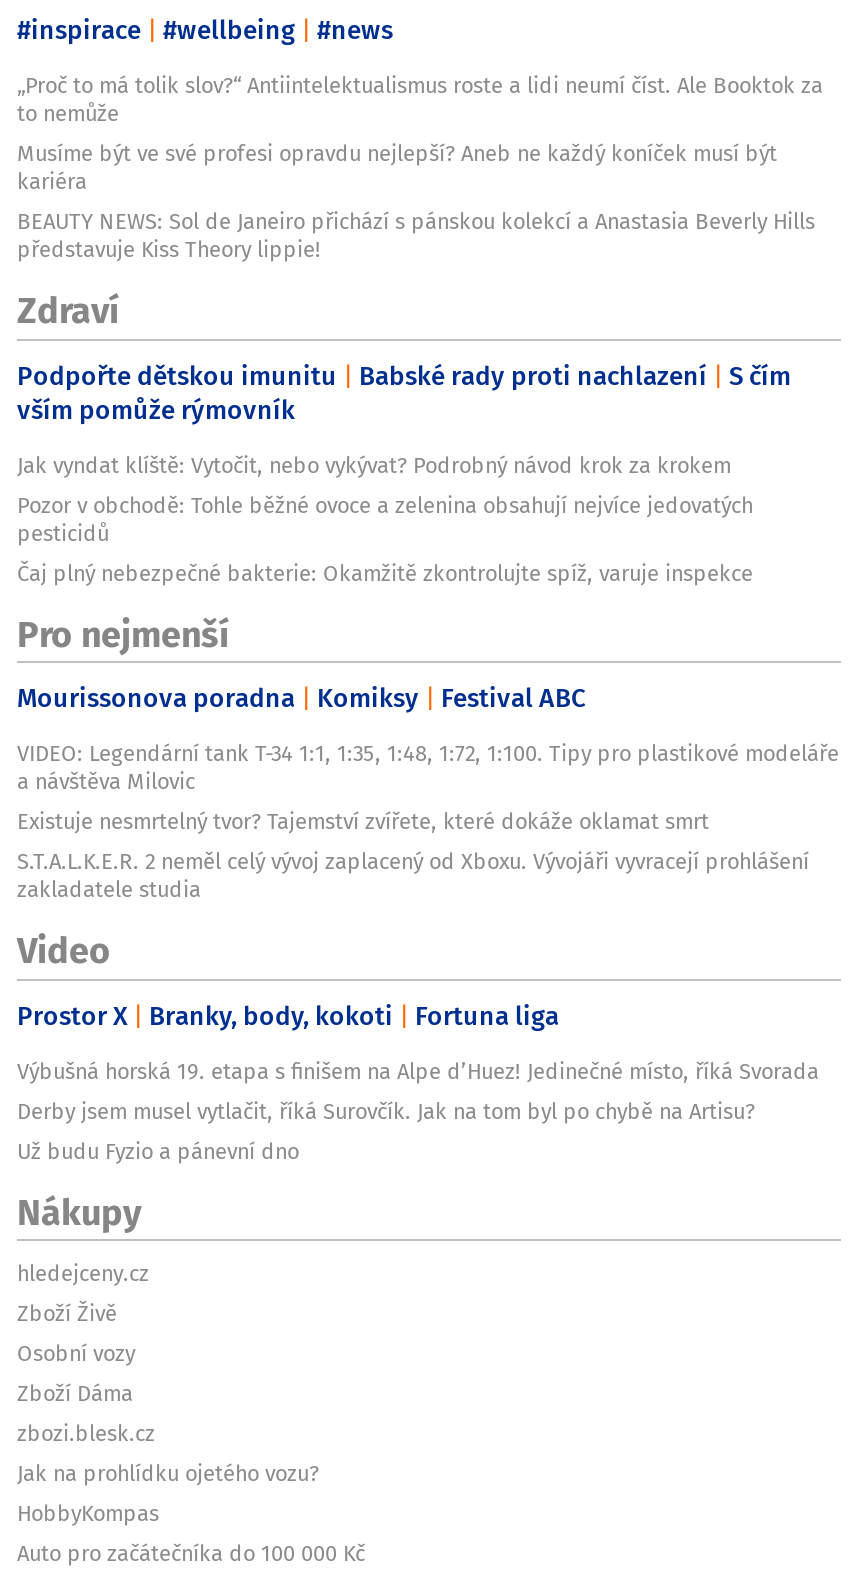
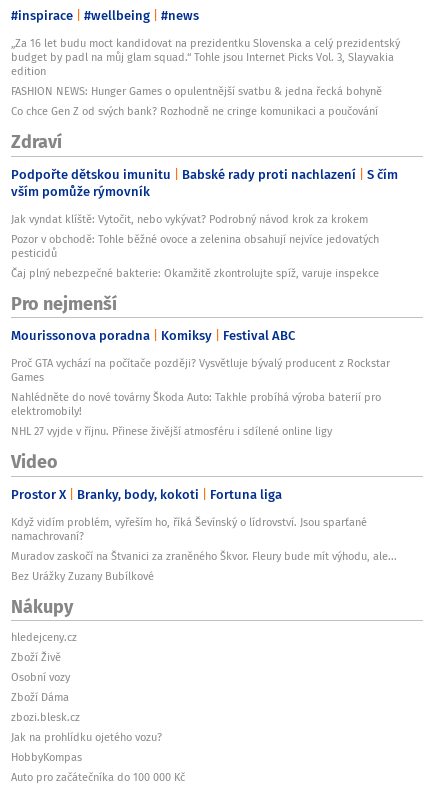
- „Proč to má tolik slov?“ Antiintelektualismus roste a lidi neumí číst. Ale Booktok za
- to nemůže
- Musíme být ve své profesi opravdu nejlepší? Aneb ne každý koníček musí být
- kariéra
- BEAUTY NEWS: Sol de Janeiro přichází s pánskou kolekcí a Anastasia Beverly Hills
- představuje Kiss Theory lippie!
+ „Za 16 let budu moct kandidovat na prezidentku Slovenska a celý prezidentský
+ budget by padl na můj glam squad.“ Tohle jsou Internet Picks Vol. 3, Slayvakia
+ edition
+ FASHION NEWS: Hunger Games o opulentnější svatbu & jedna řecká bohyně
+ Co chce Gen Z od svých bank? Rozhodně ne cringe komunikaci a poučování

- VIDEO: Legendární tank T-34 1:1, 1:35, 1:48, 1:72, 1:100. Tipy pro plastikové modeláře
- a návštěva Milovic
- Existuje nesmrtelný tvor? Tajemství zvířete, které dokáže oklamat smrt
- S.T.A.L.K.E.R. 2 neměl celý vývoj zaplacený od Xboxu. Vývojáři vyvracejí prohlášení
- zakladatele studia
+ Proč GTA vychází na počítače později? Vysvětluje bývalý producent z Rockstar
+ Games
+ Nahlédněte do nové továrny Škoda Auto: Takhle probíhá výroba baterií pro
+ elektromobily!
+ NHL 27 vyjde v říjnu. Přinese živější atmosféru i sdílené online ligy

- Výbušná horská 19. etapa s finišem na Alpe d’Huez! Jedinečné místo, říká Svorada
- Derby jsem musel vytlačit, říká Surovčík. Jak na tom byl po chybě na Artisu?
- Už budu Fyzio a pánevní dno
+ Když vidím problém, vyřeším ho, říká Ševínský o lídrovství. Jsou sparťané
+ namachrovaní?
+ Muradov zaskočí na Štvanici za zraněného Škvor. Fleury bude mít výhodu, ale...
+ Bez Urážky Zuzany Bubílkové
